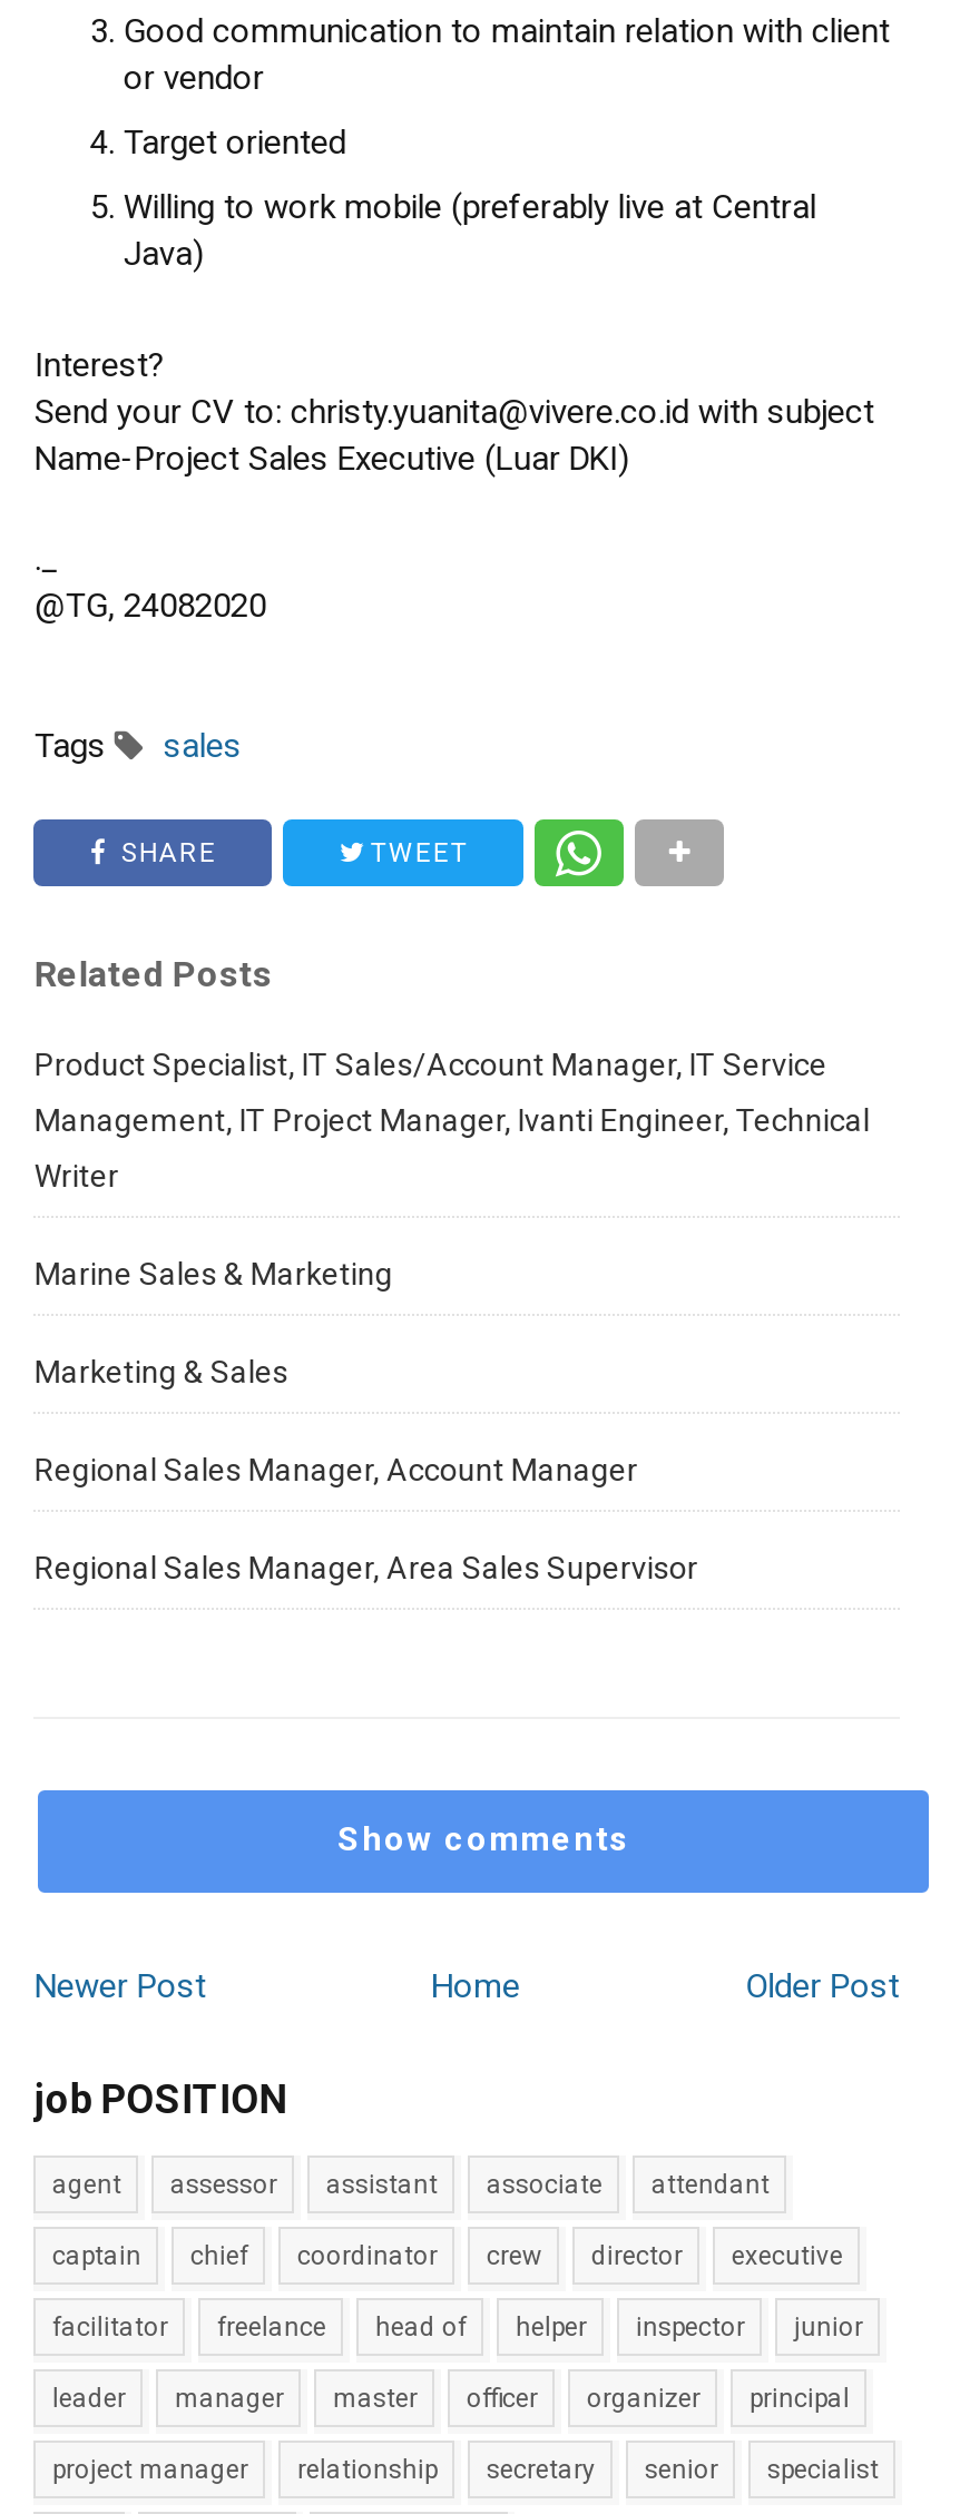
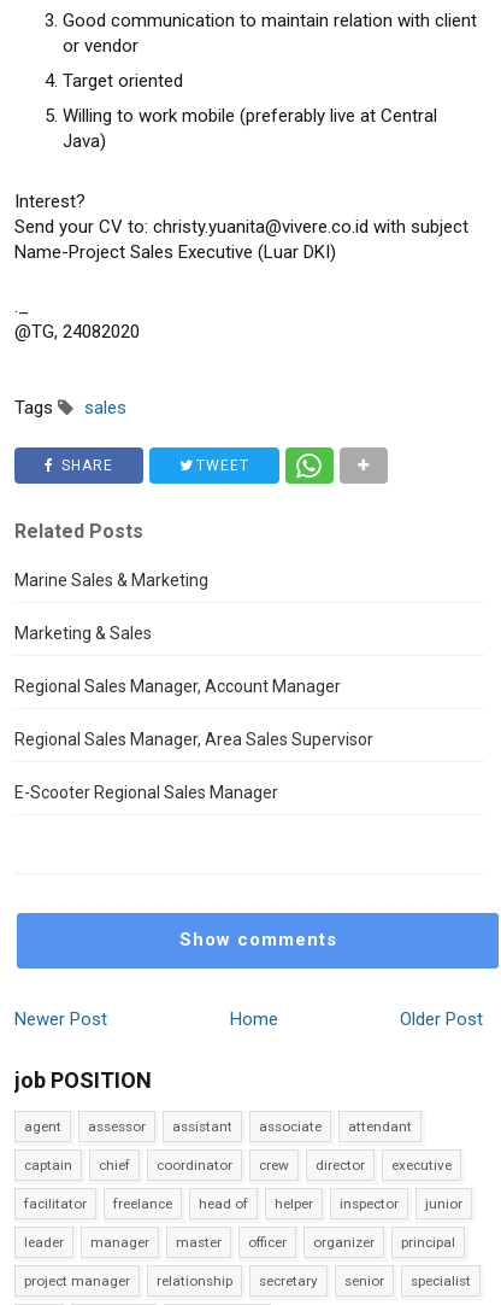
- Product Specialist, IT Sales/Account Manager, IT Service
- Management, IT Project Manager, Ivanti Engineer, Technical
- Writer

moved up: Marine Sales & Marketing | Marketing & Sales | Regional Sales Manager, Account Manager | Regional Sales Manager, Area Sales Supervisor

+ E-Scooter Regional Sales Manager
